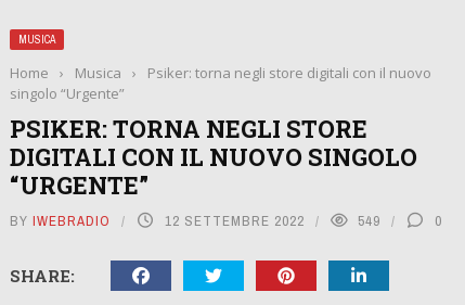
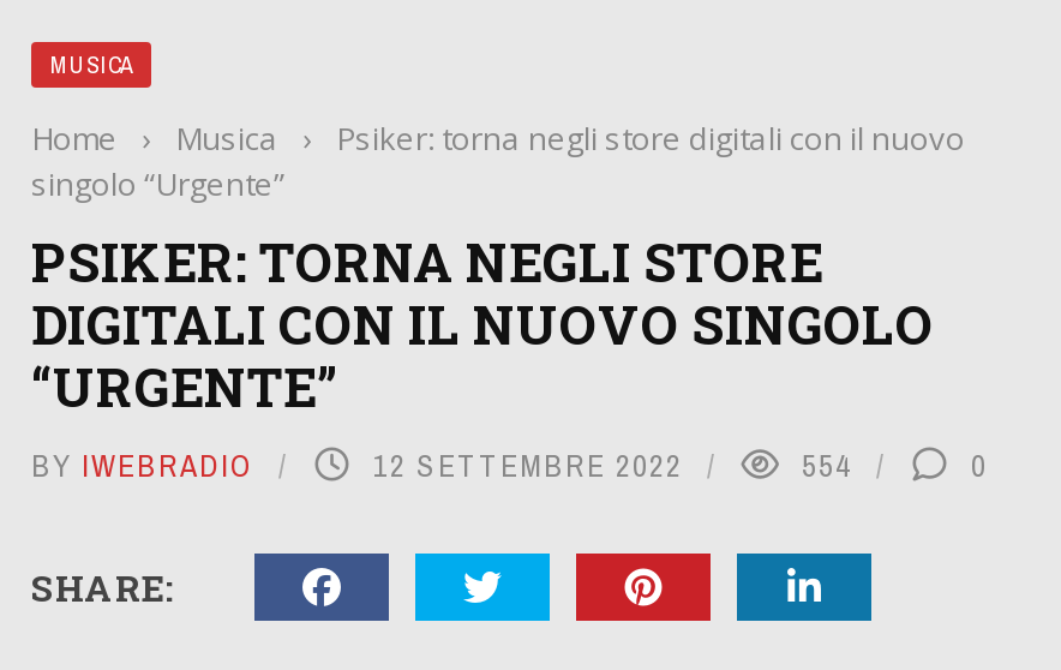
- 549
+ 554
